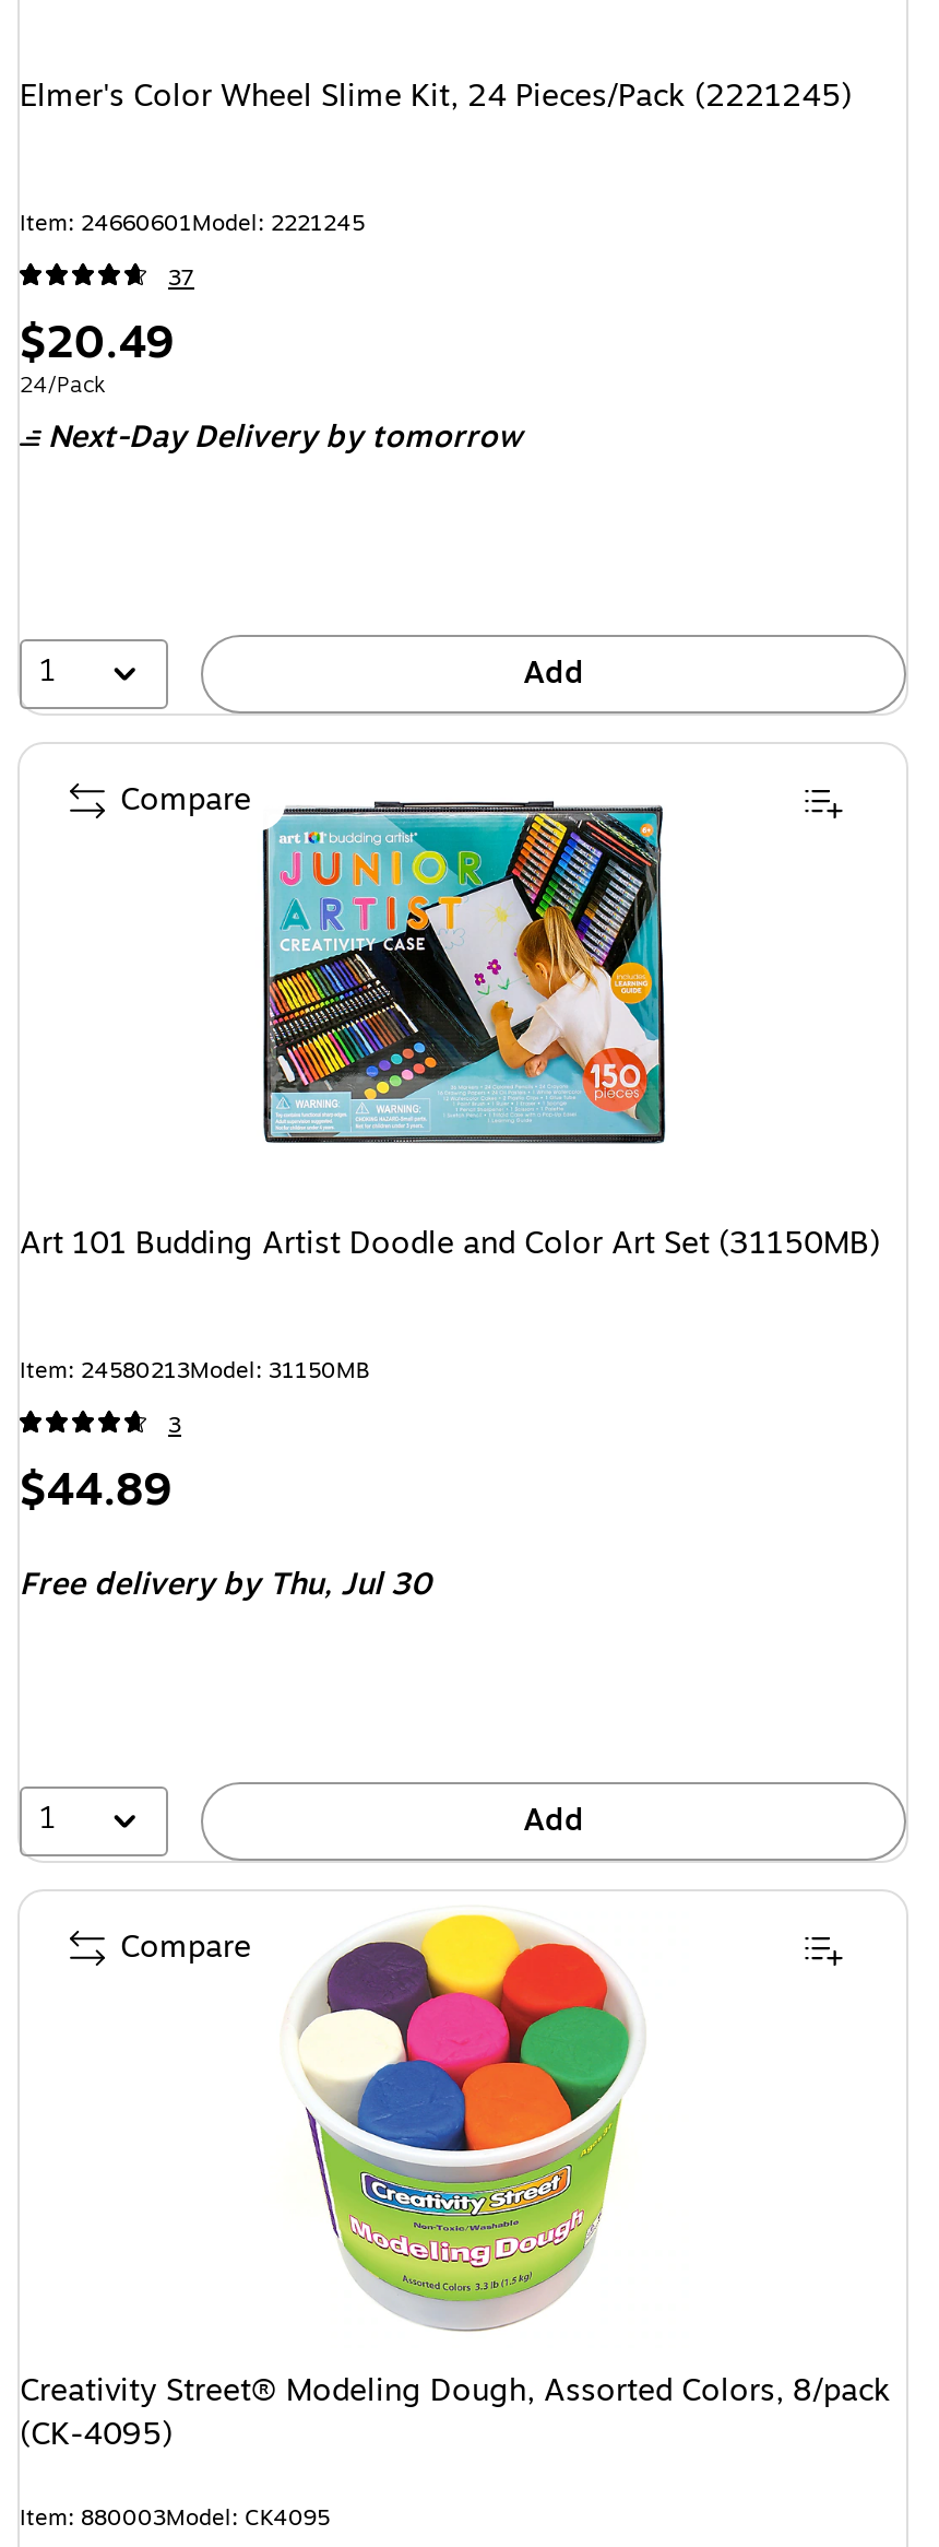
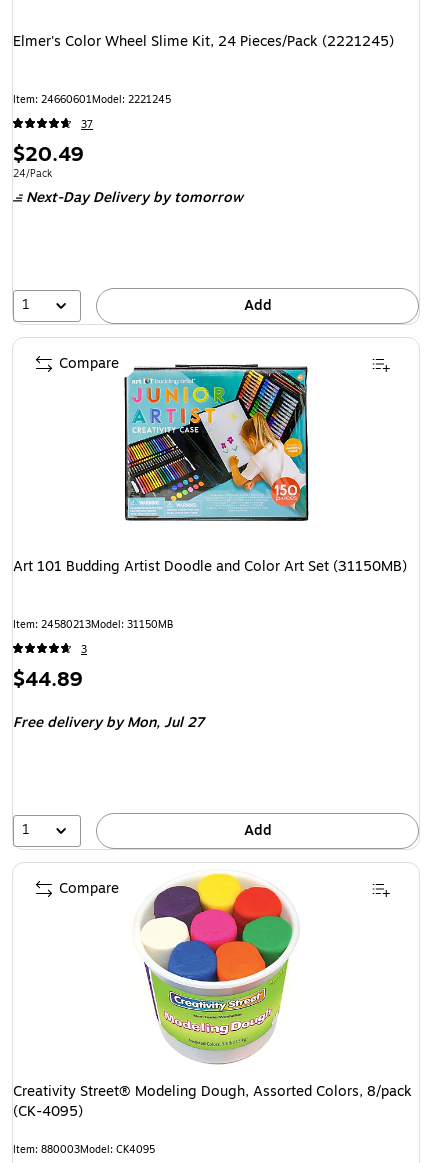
- Free deliveryby Thu, Jul 30
+ Free deliveryby Mon, Jul 27
